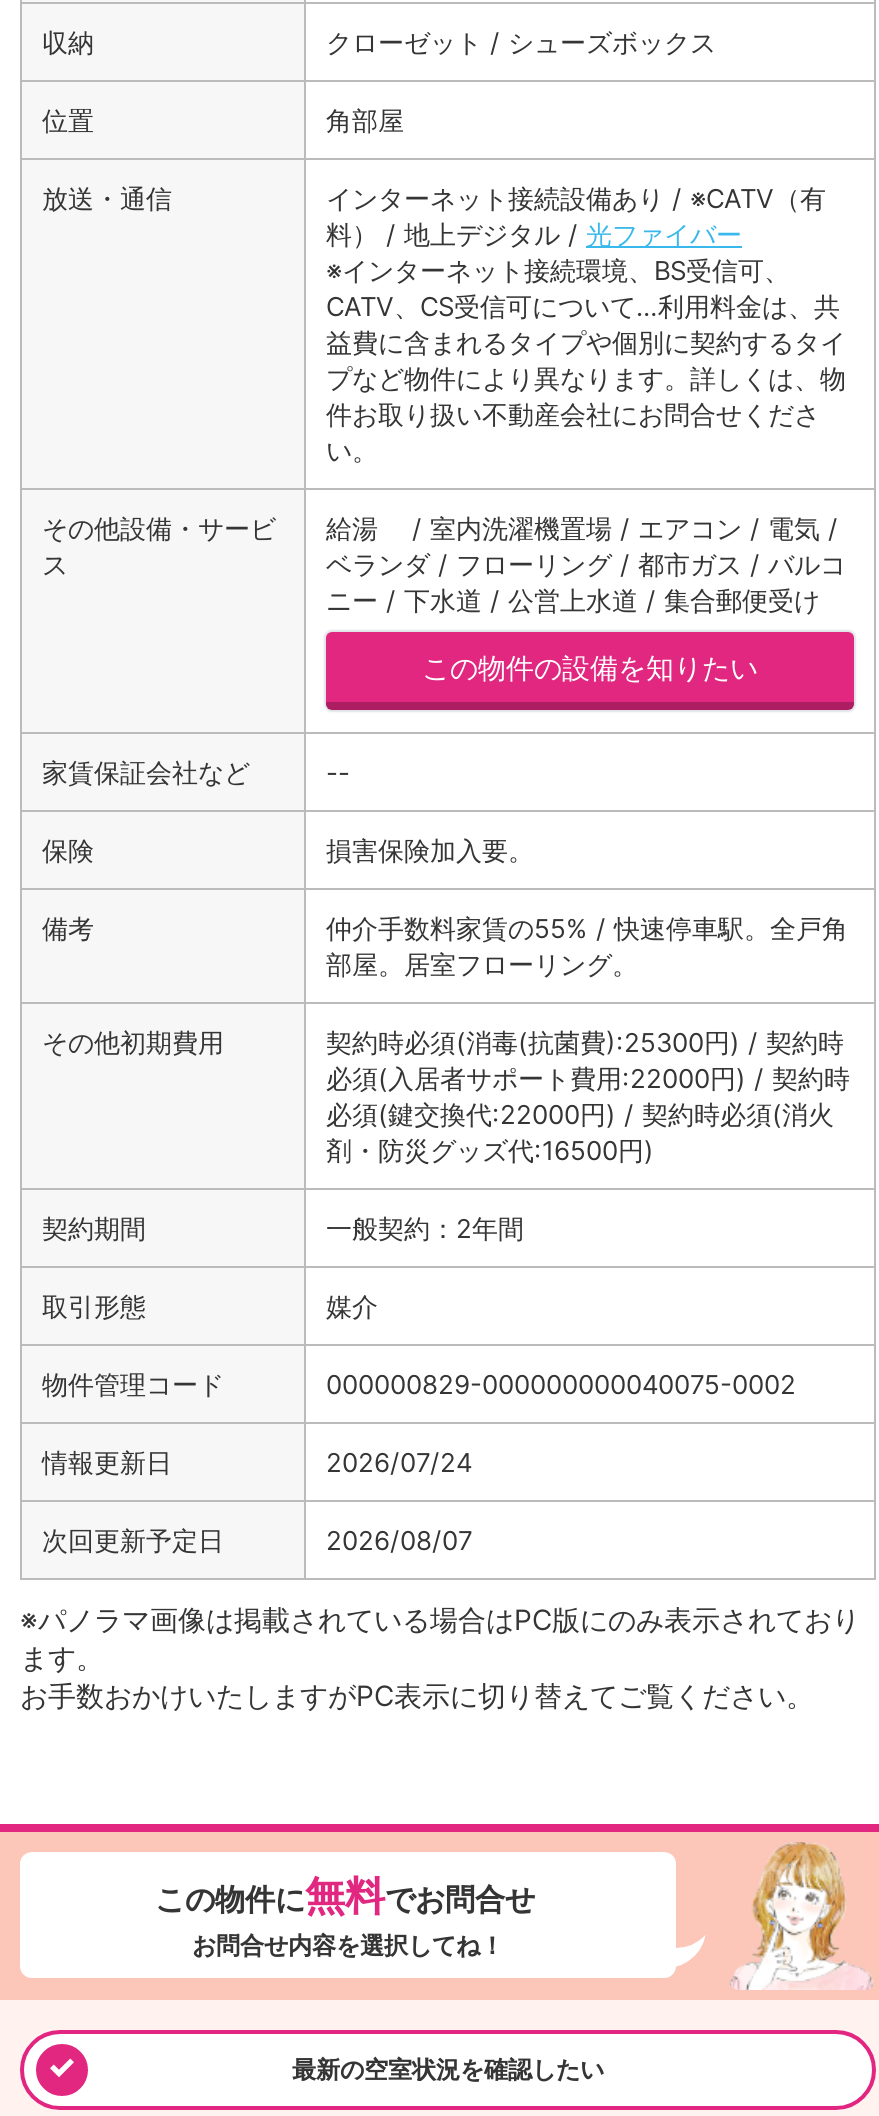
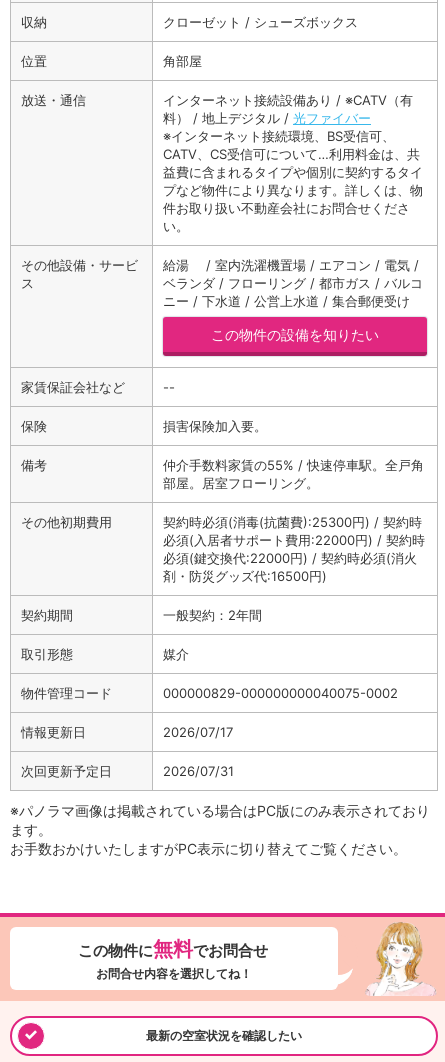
- 2026/07/24
+ 2026/07/17

- 2026/08/07
+ 2026/07/31
